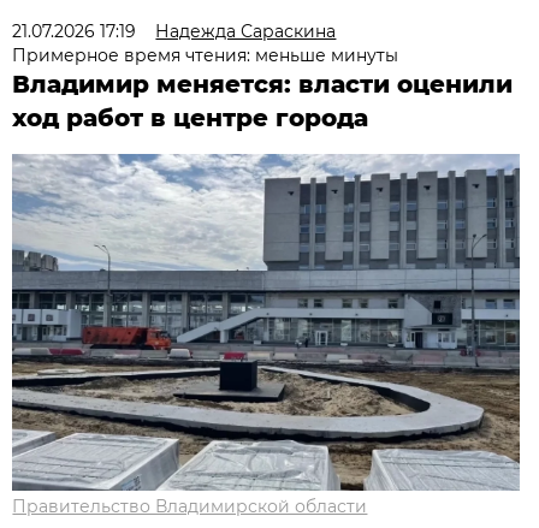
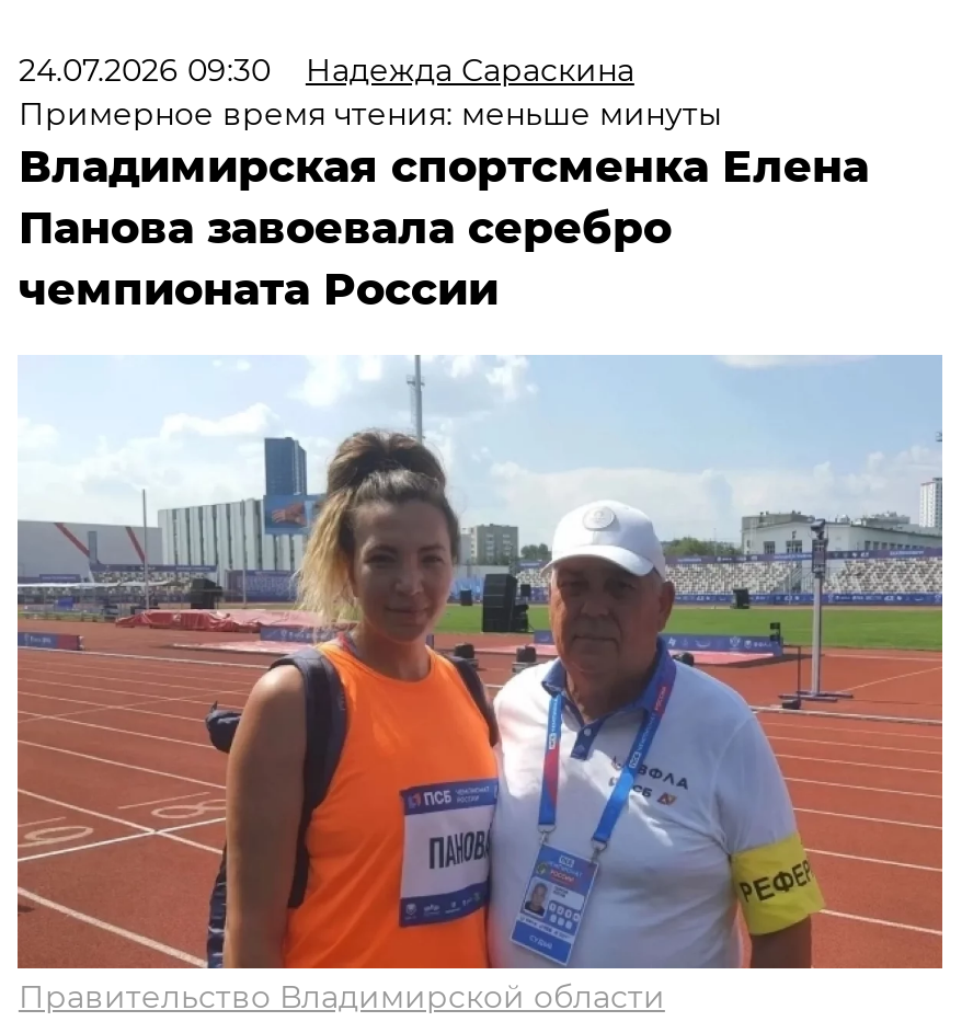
- 21.07.2026 17:19 Надежда Сараскина
+ 24.07.2026 09:30 Надежда Сараскина

- Владимир меняется: власти оценили
- ход работ в центре города
+ Владимирская спортсменка Елена
+ Панова завоевала серебро
+ чемпионата России

- [image]
+ [image]
